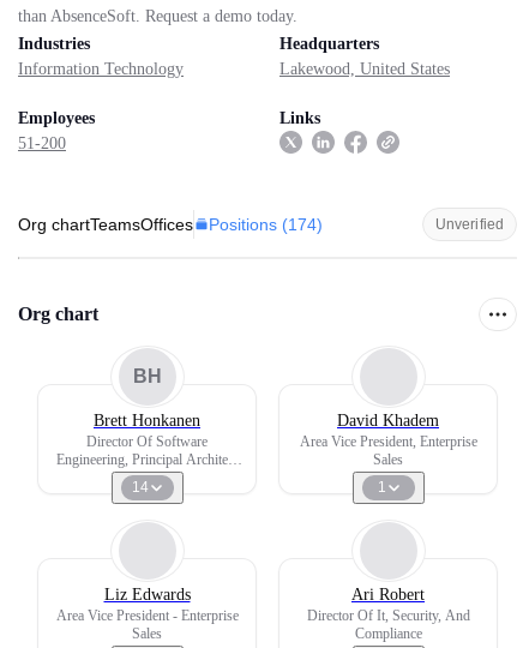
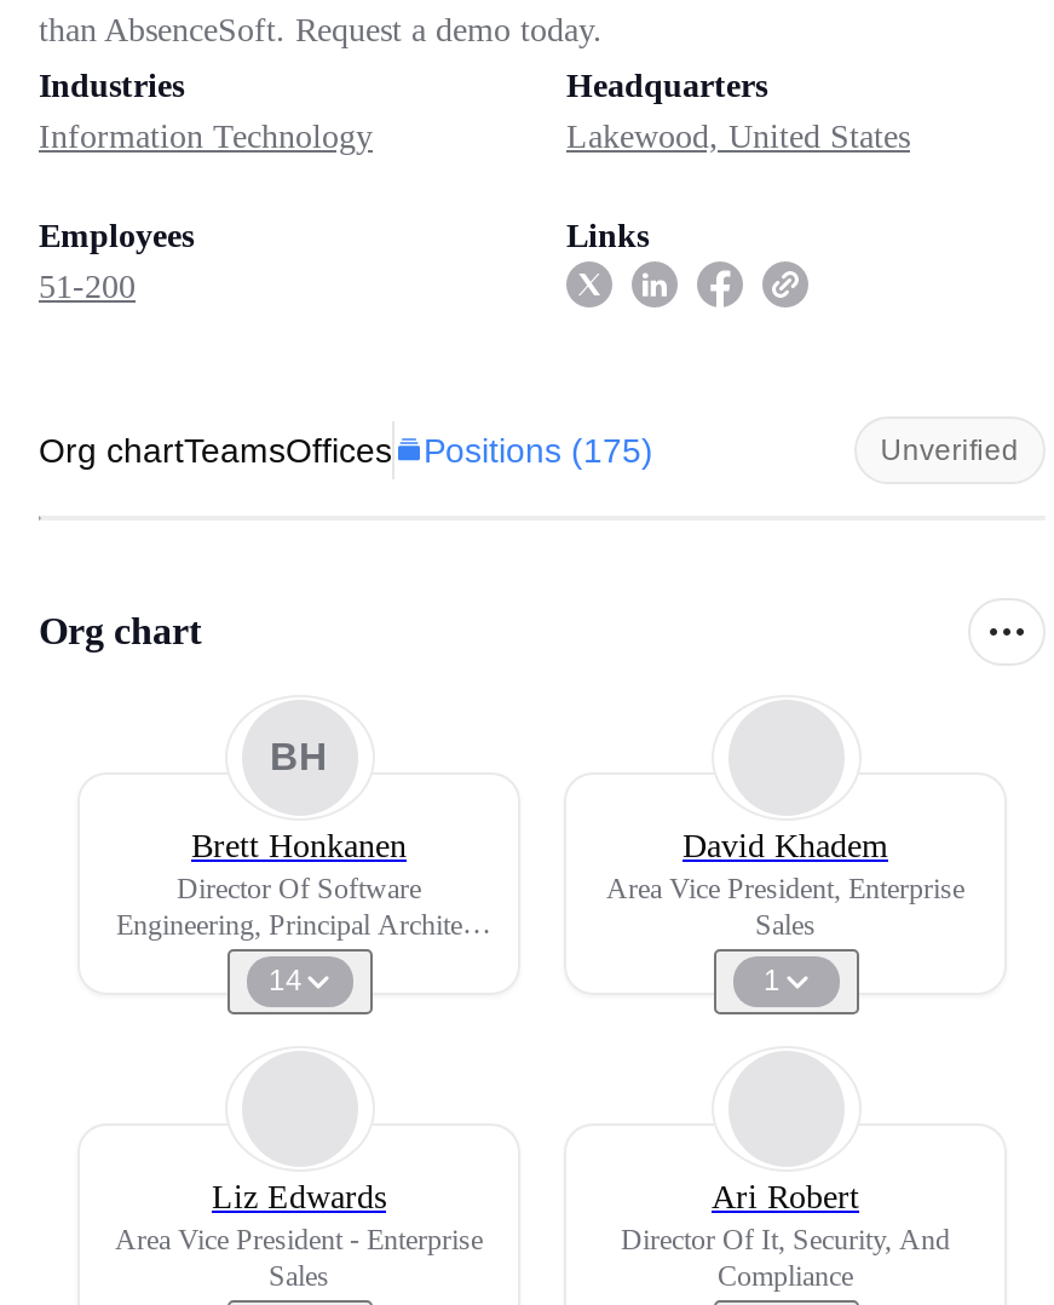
- Org chartTeamsOffices Positions (174)
+ Org chartTeamsOffices Positions (175)
